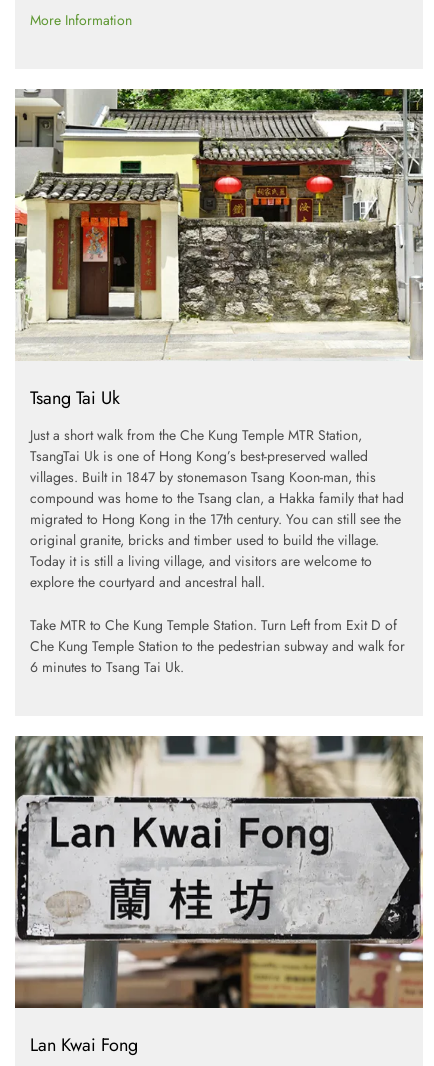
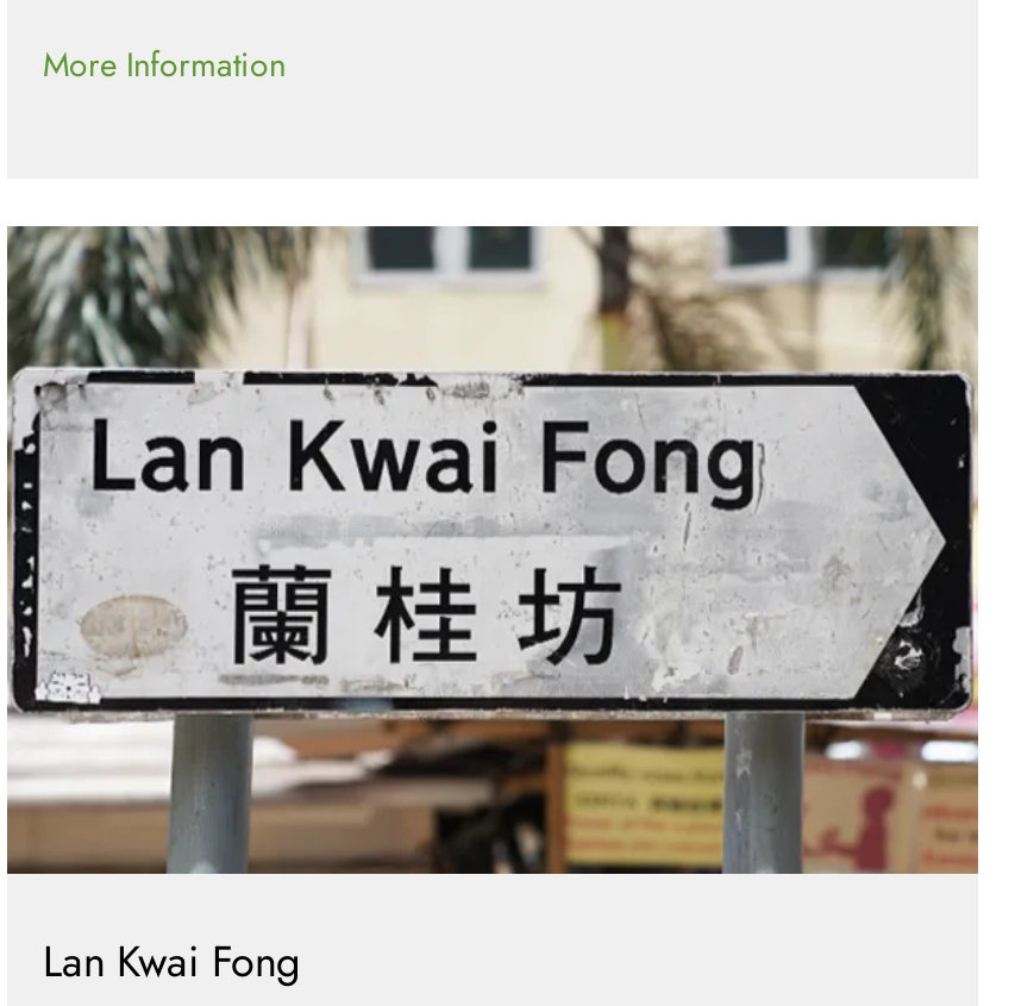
- [image]
- Tsang Tai Uk
- Just a short walk from the Che Kung Temple MTR Station,
- TsangTai Uk is one of Hong Kong’s best-preserved walled
- villages. Built in 1847 by stonemason Tsang Koon-man, this
- compound was home to the Tsang clan, a Hakka family that had
- migrated to Hong Kong in the 17th century. You can still see the
- original granite, bricks and timber used to build the village.
- Today it is still a living village, and visitors are welcome to
- explore the courtyard and ancestral hall.
- Take MTR to Che Kung Temple Station. Turn Left from Exit D of
- Che Kung Temple Station to the pedestrian subway and walk for
- 6 minutes to Tsang Tai Uk.
